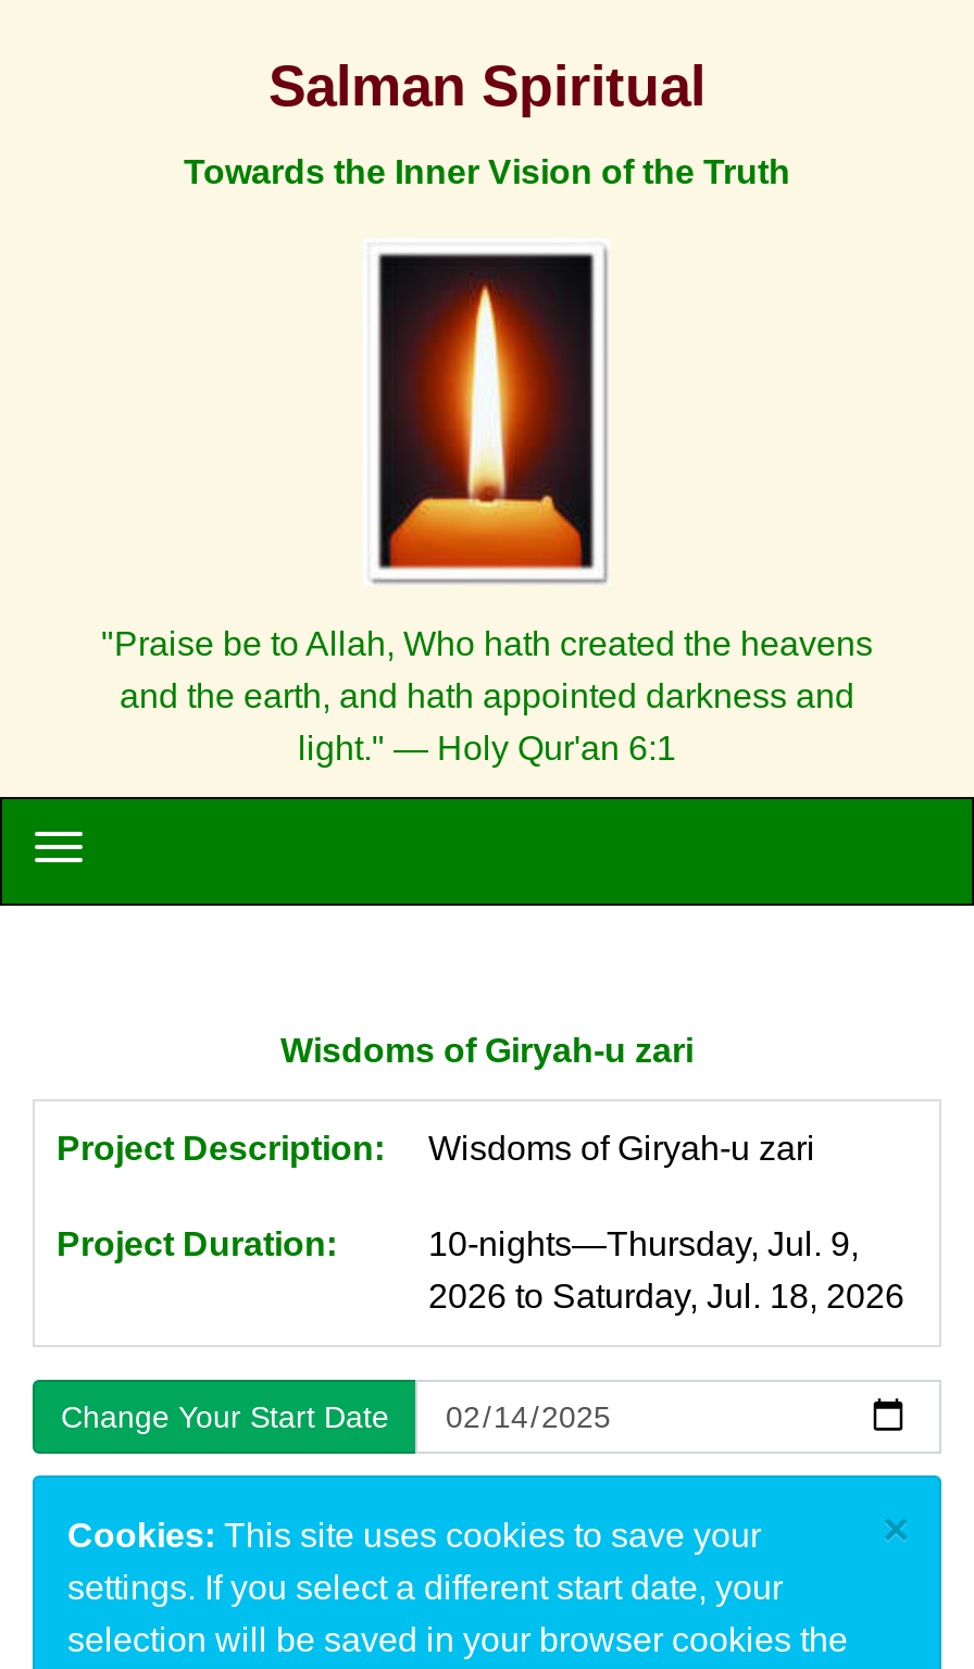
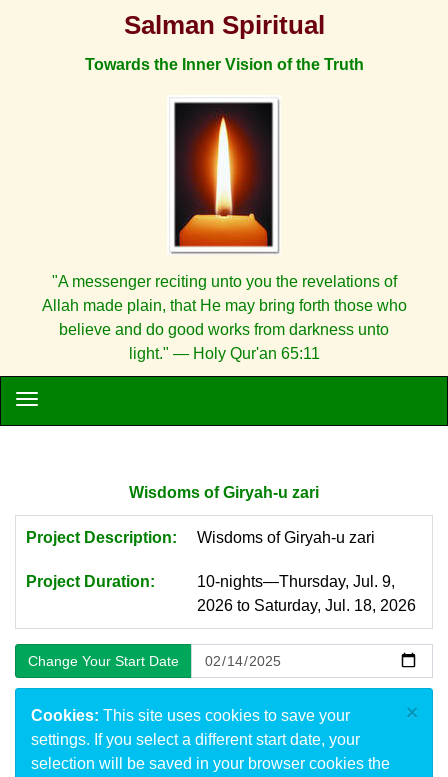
- "Praise be to Allah, Who hath created the heavens
- and the earth, and hath appointed darkness and
- light." — Holy Qur'an 6:1
+ "A messenger reciting unto you the revelations of
+ Allah made plain, that He may bring forth those who
+ believe and do good works from darkness unto
+ light." — Holy Qur'an 65:11
